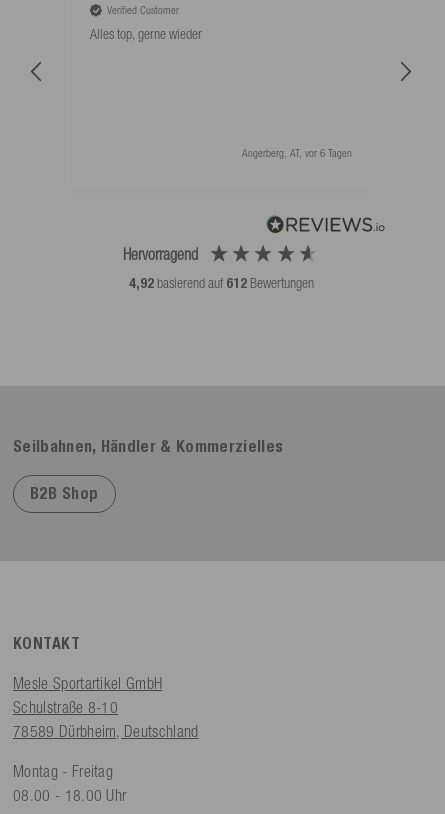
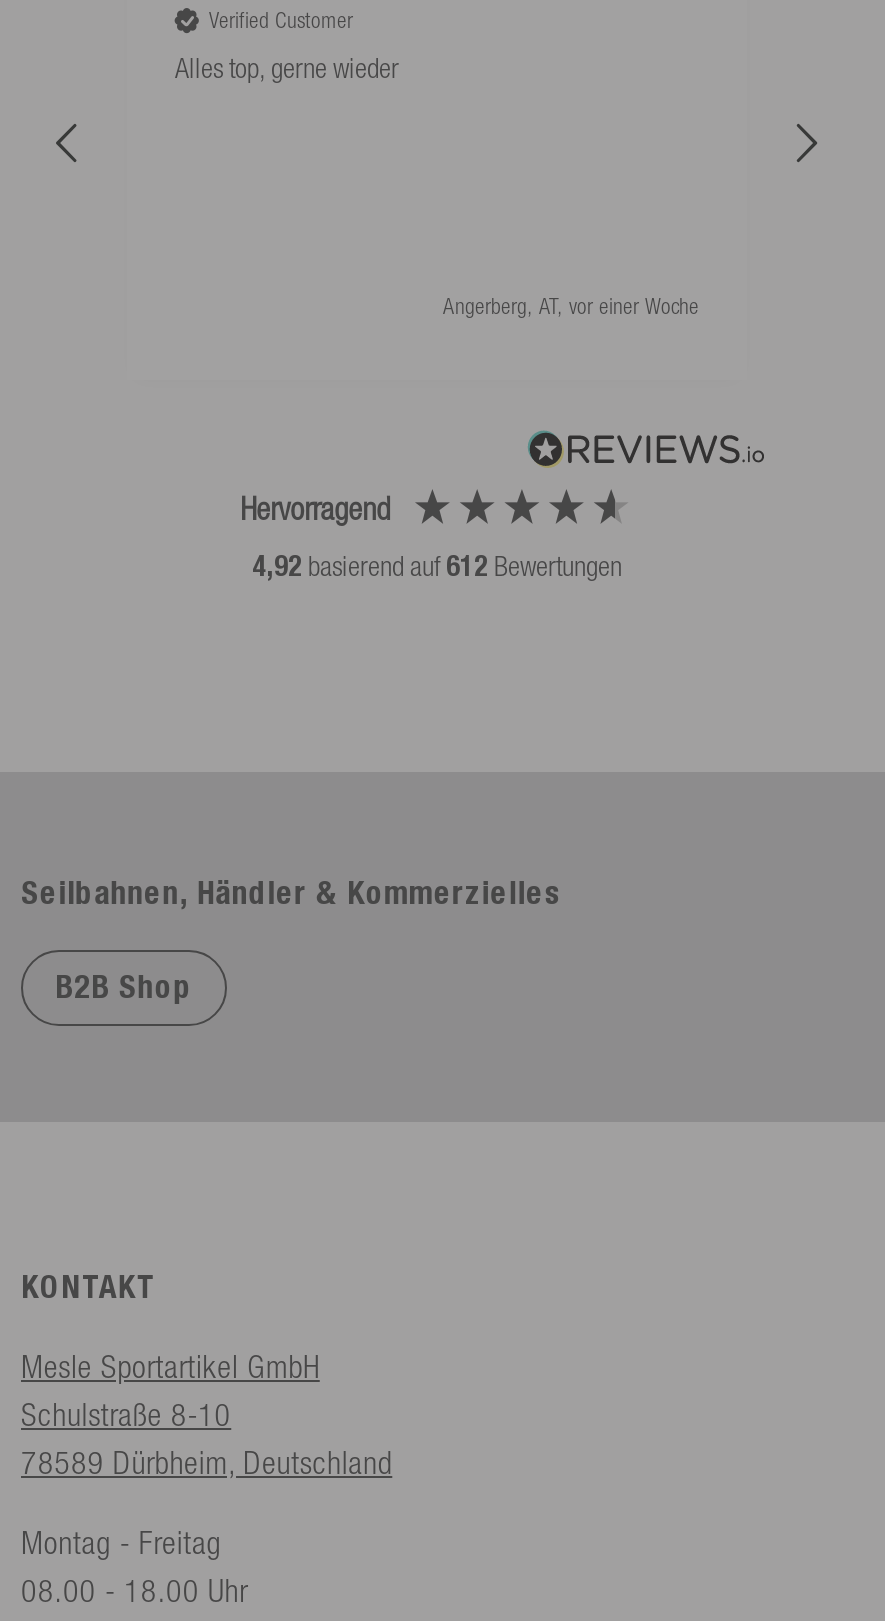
- Angerberg, AT, vor 6 Tagen
+ Angerberg, AT, vor einer Woche
